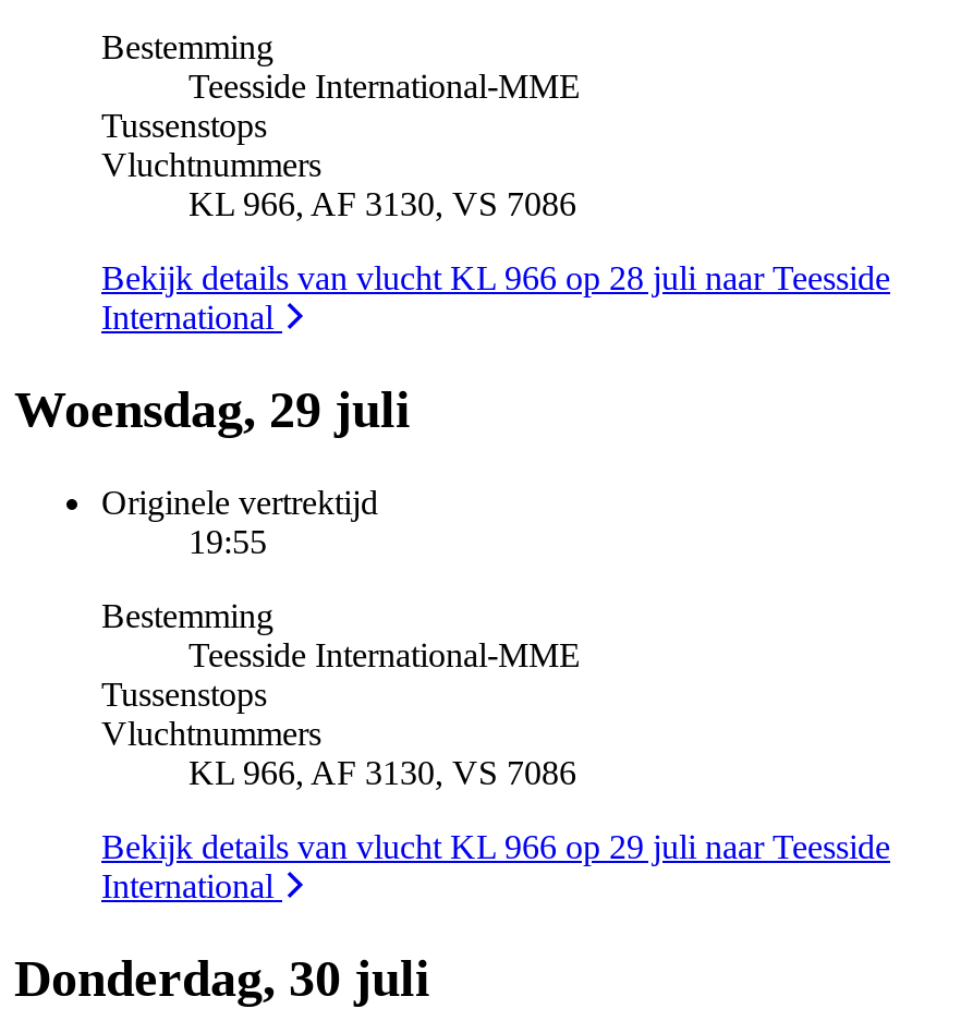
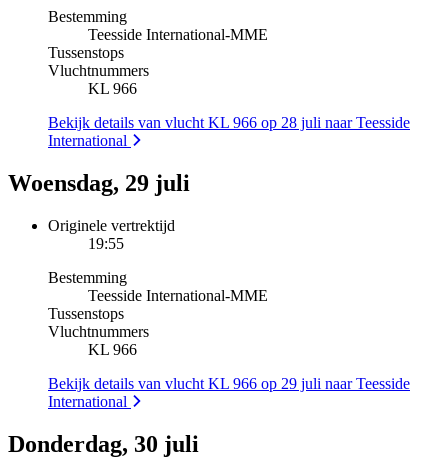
- KL 966, AF 3130, VS 7086
+ KL 966

- KL 966, AF 3130, VS 7086
+ KL 966
